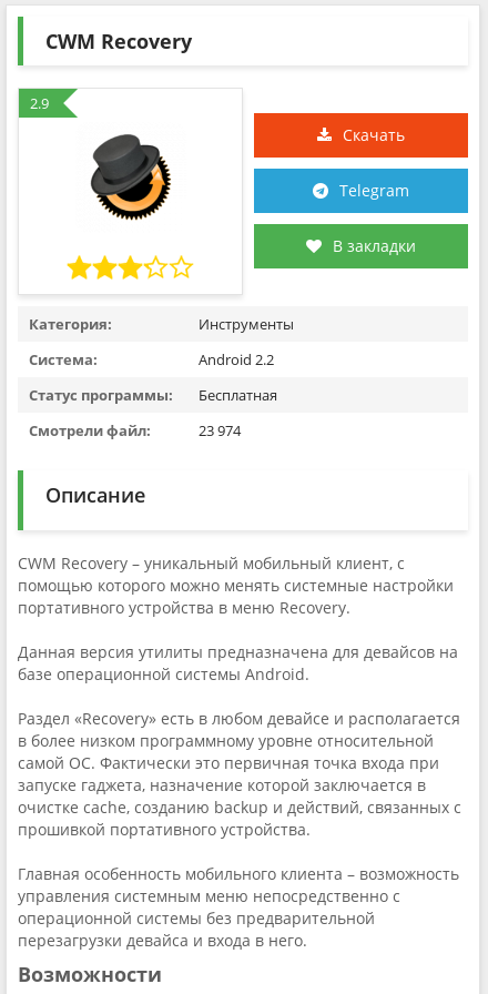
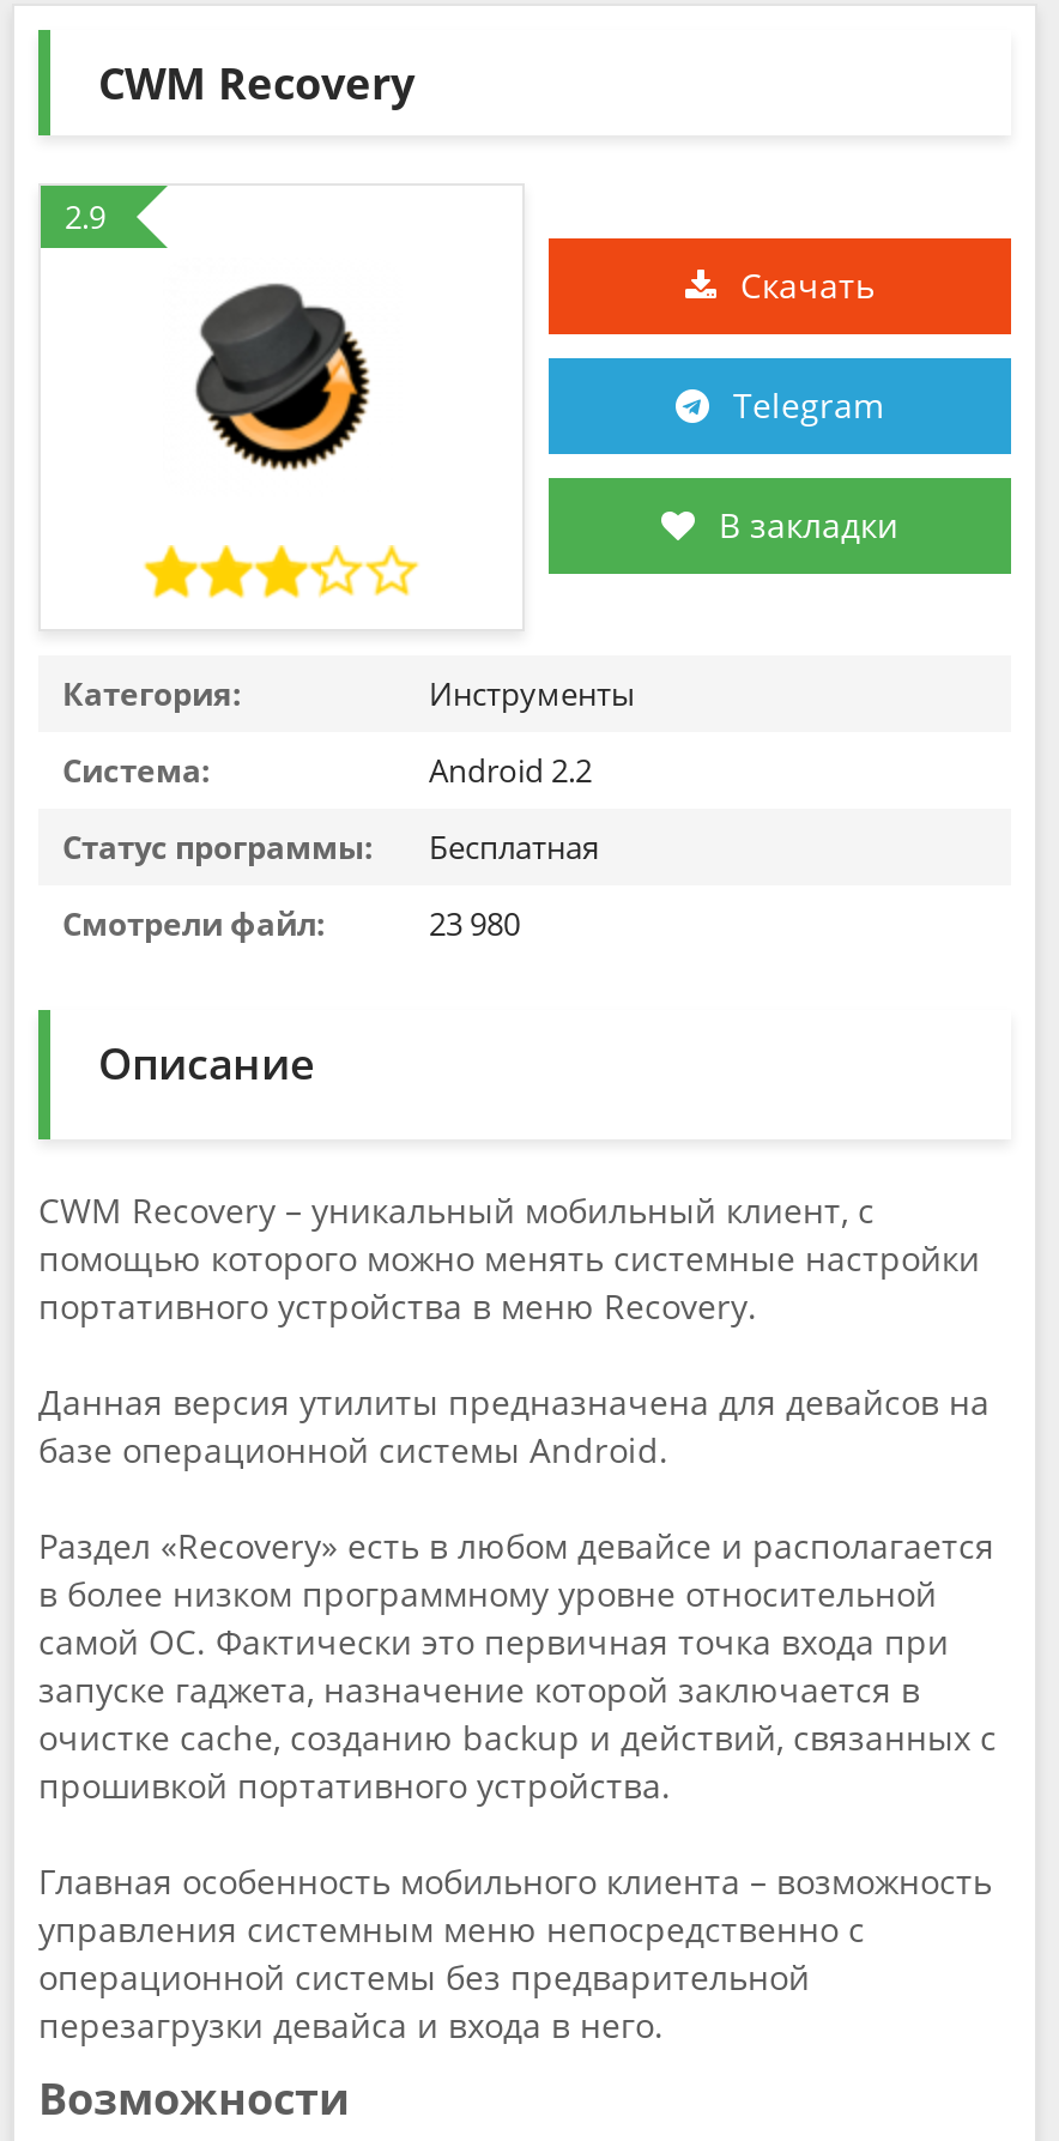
- 23 974
+ 23 980
